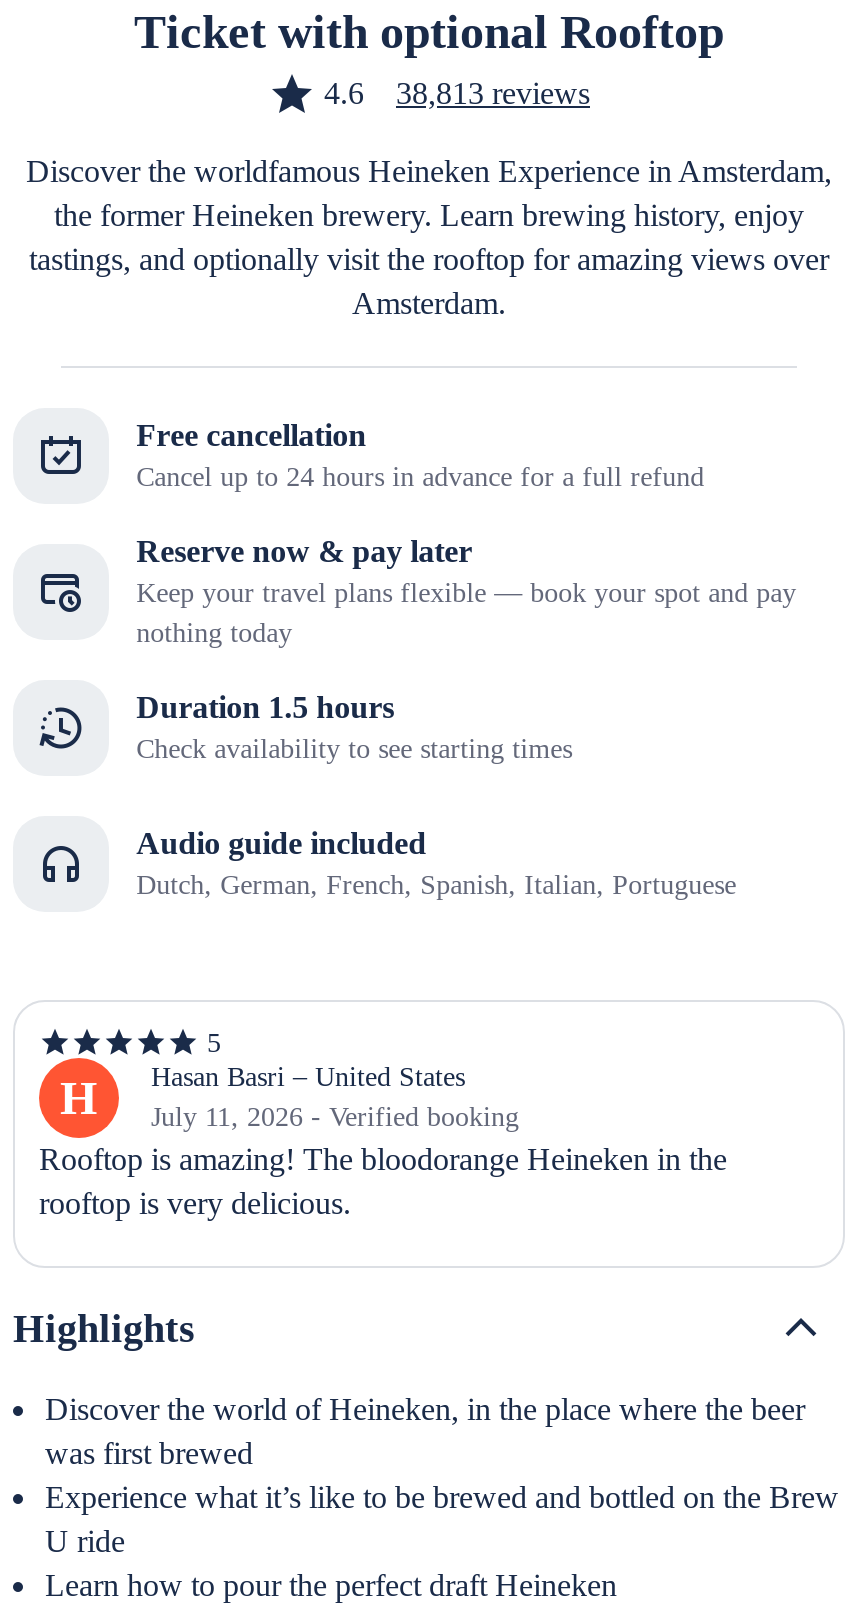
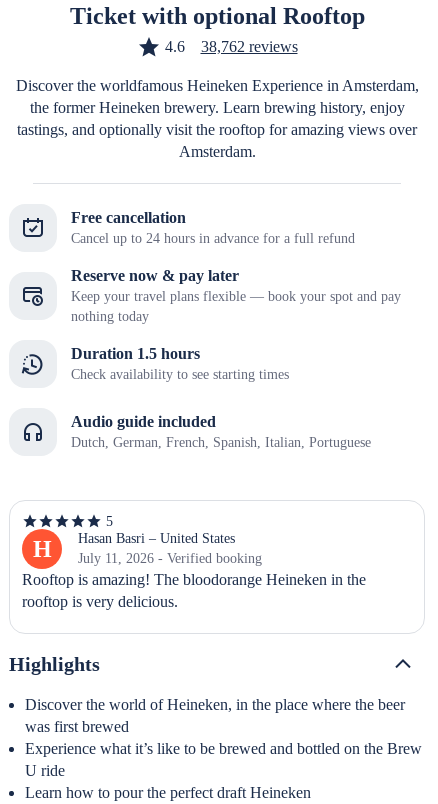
- 4.6 38,813 reviews
+ 4.6 38,762 reviews
